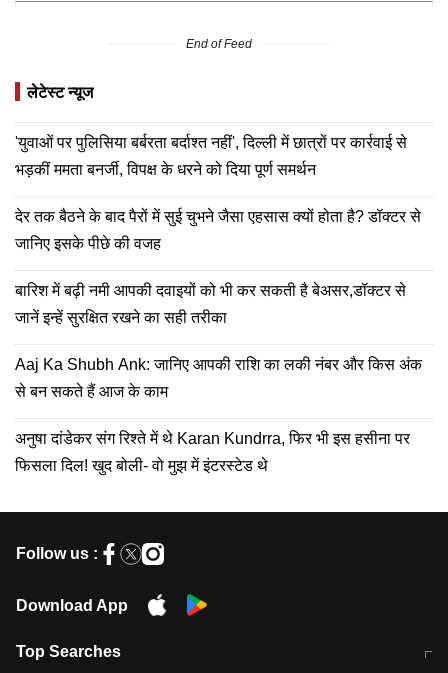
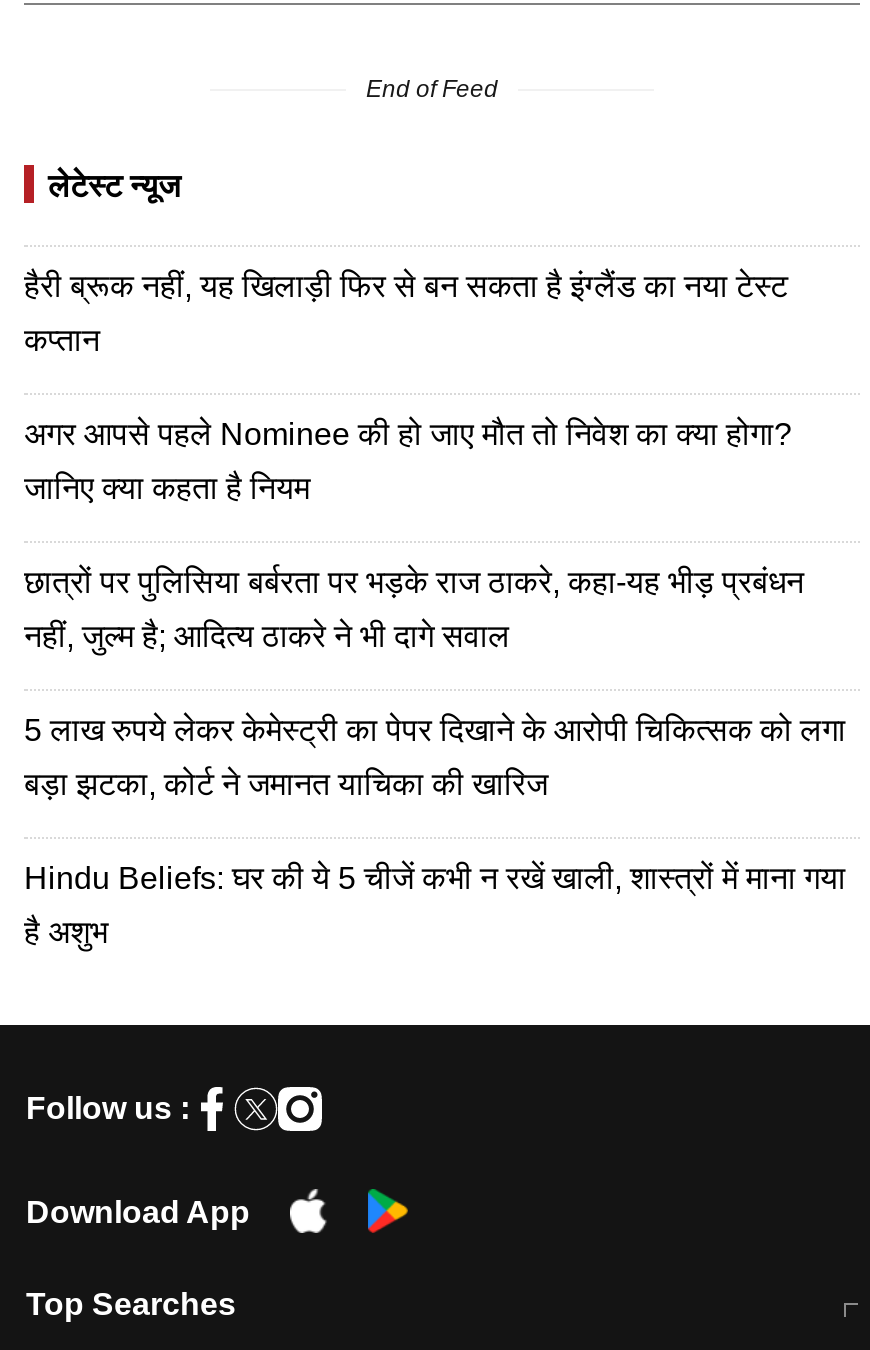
- 'युवाओं पर पुलिसिया बर्बरता बर्दाश्त नहीं', दिल्ली में छात्रों पर कार्रवाई से
+ हैरी ब्रूक नहीं, यह खिलाड़ी फिर से बन सकता है इंग्लैंड का नया टेस्ट

- भड़कीं ममता बनर्जी, विपक्ष के धरने को दिया पूर्ण समर्थन
+ कप्तान

- देर तक बैठने के बाद पैरों में सुई चुभने जैसा एहसास क्यों होता है? डॉक्टर से
+ अगर आपसे पहले Nominee की हो जाए मौत तो निवेश का क्या होगा?

- जानिए इसके पीछे की वजह
+ जानिए क्या कहता है नियम

- बारिश में बढ़ी नमी आपकी दवाइयों को भी कर सकती है बेअसर,डॉक्टर से
+ छात्रों पर पुलिसिया बर्बरता पर भड़के राज ठाकरे, कहा-यह भीड़ प्रबंधन

- जानें इन्हें सुरक्षित रखने का सही तरीका
+ नहीं, जुल्म है; आदित्य ठाकरे ने भी दागे सवाल

- Aaj Ka Shubh Ank: जानिए आपकी राशि का लकी नंबर और किस अंक
+ 5 लाख रुपये लेकर केमेस्ट्री का पेपर दिखाने के आरोपी चिकित्सक को लगा

- से बन सकते हैं आज के काम
+ बड़ा झटका, कोर्ट ने जमानत याचिका की खारिज

- अनुषा दांडेकर संग रिश्ते में थे Karan Kundrra, फिर भी इस हसीना पर
+ Hindu Beliefs: घर की ये 5 चीजें कभी न रखें खाली, शास्त्रों में माना गया

- फिसला दिल! खुद बोली- वो मुझ में इंटरस्टेड थे
+ है अशुभ
